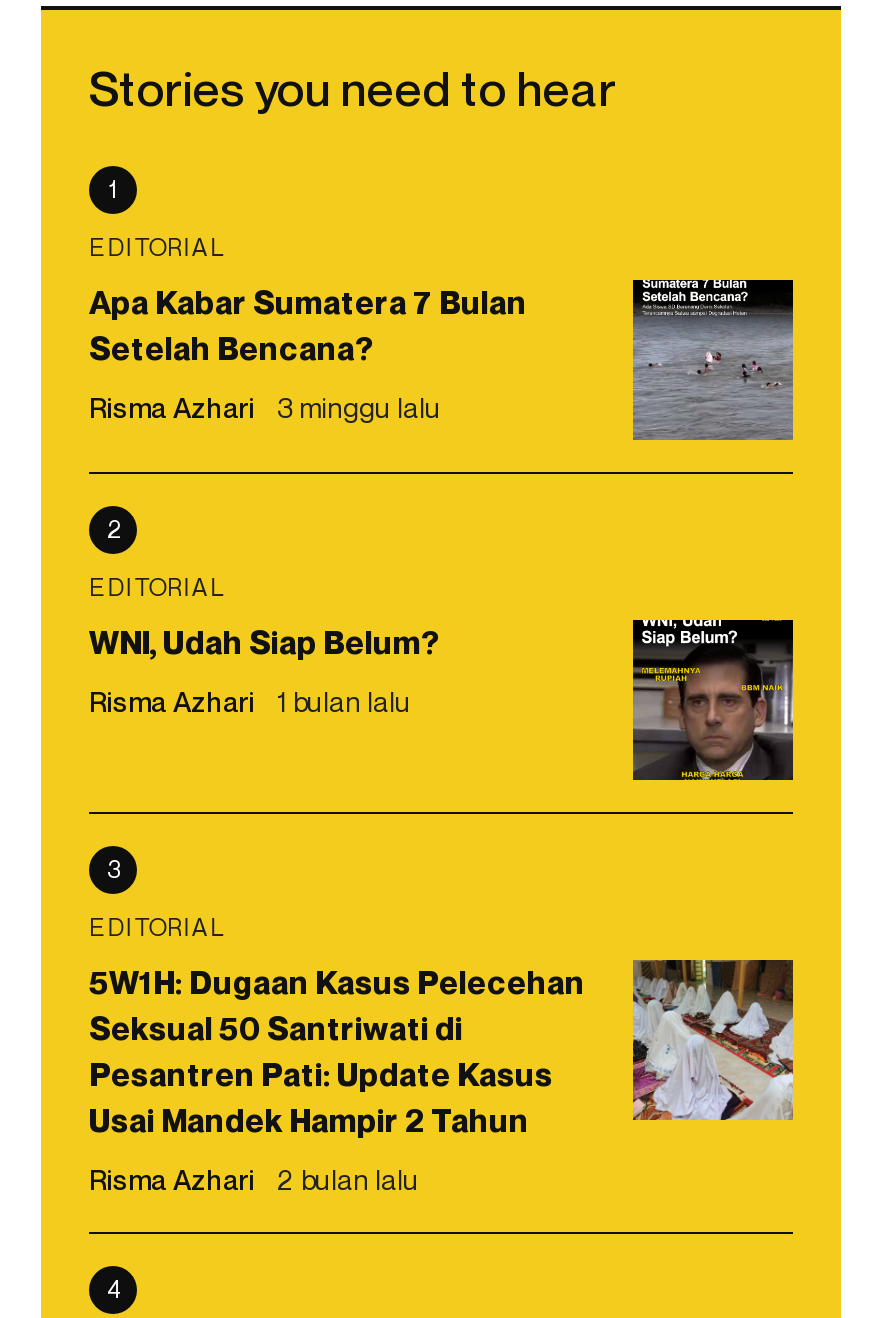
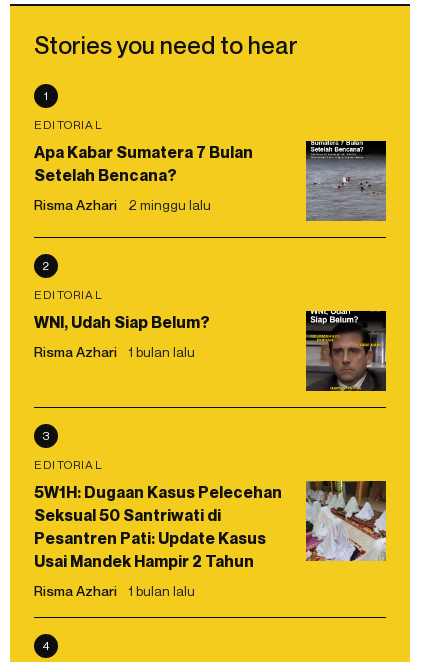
- Risma Azhari 3 minggu lalu
+ Risma Azhari 2 minggu lalu

- Risma Azhari 2 bulan lalu
+ Risma Azhari 1 bulan lalu
